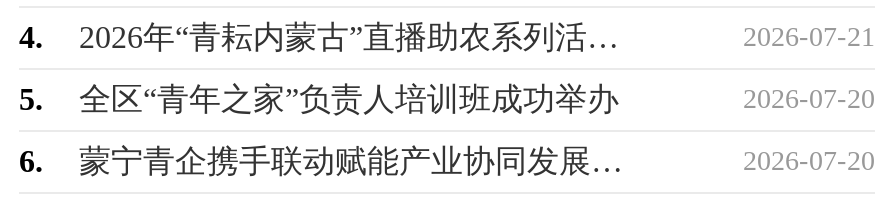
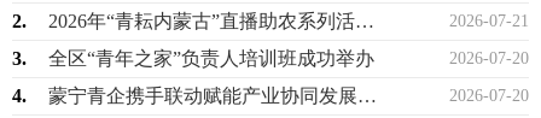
- 4.
+ 2.

- 5. 全区“青年之家”负责人培训班成功举办
+ 3. 全区“青年之家”负责人培训班成功举办

- 6.
+ 4.
